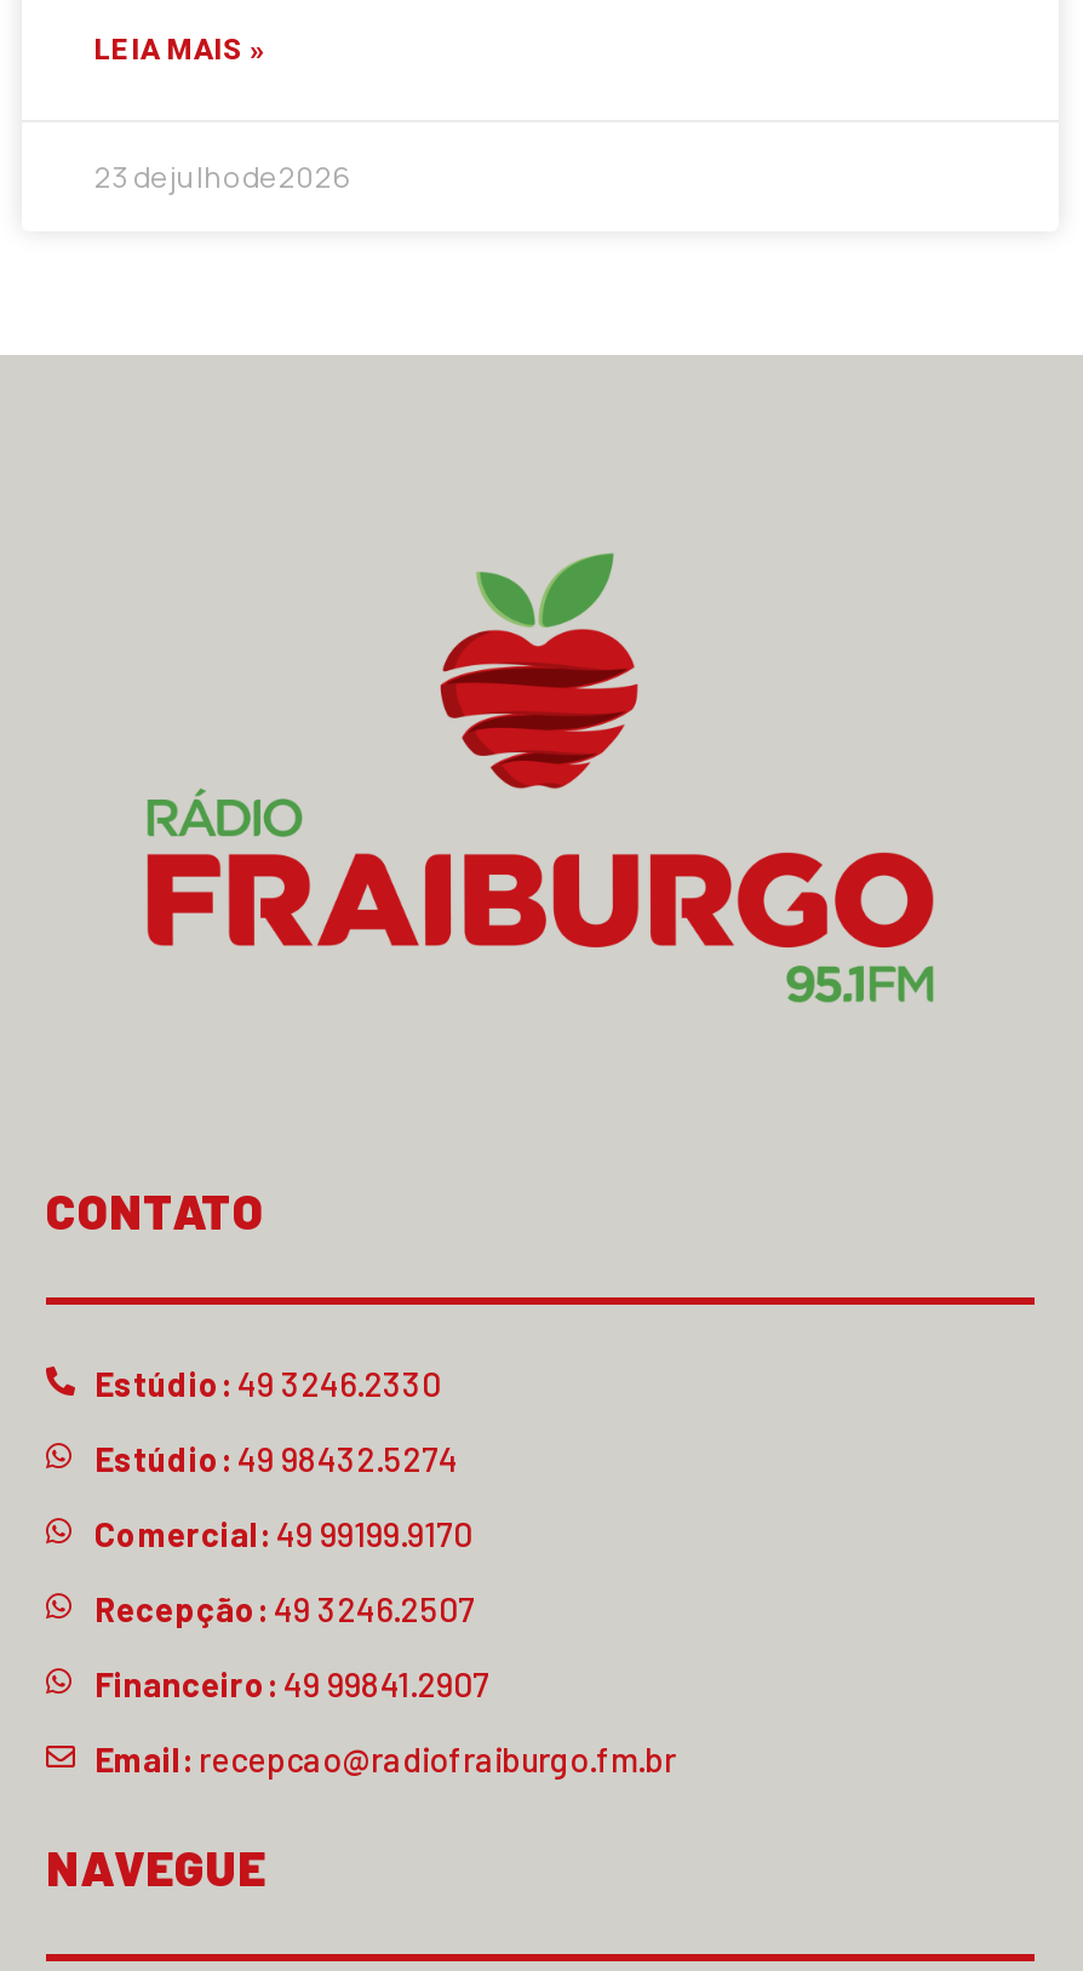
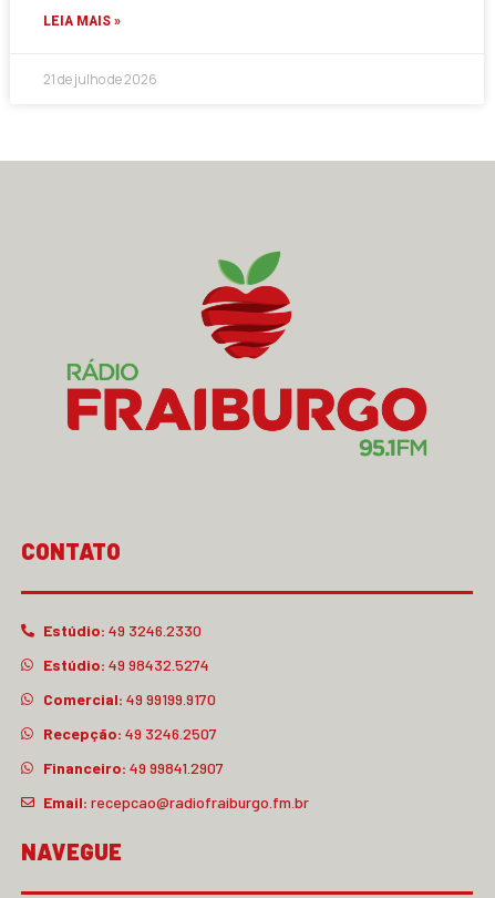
- 23 de julho de 2026
+ 21 de julho de 2026
